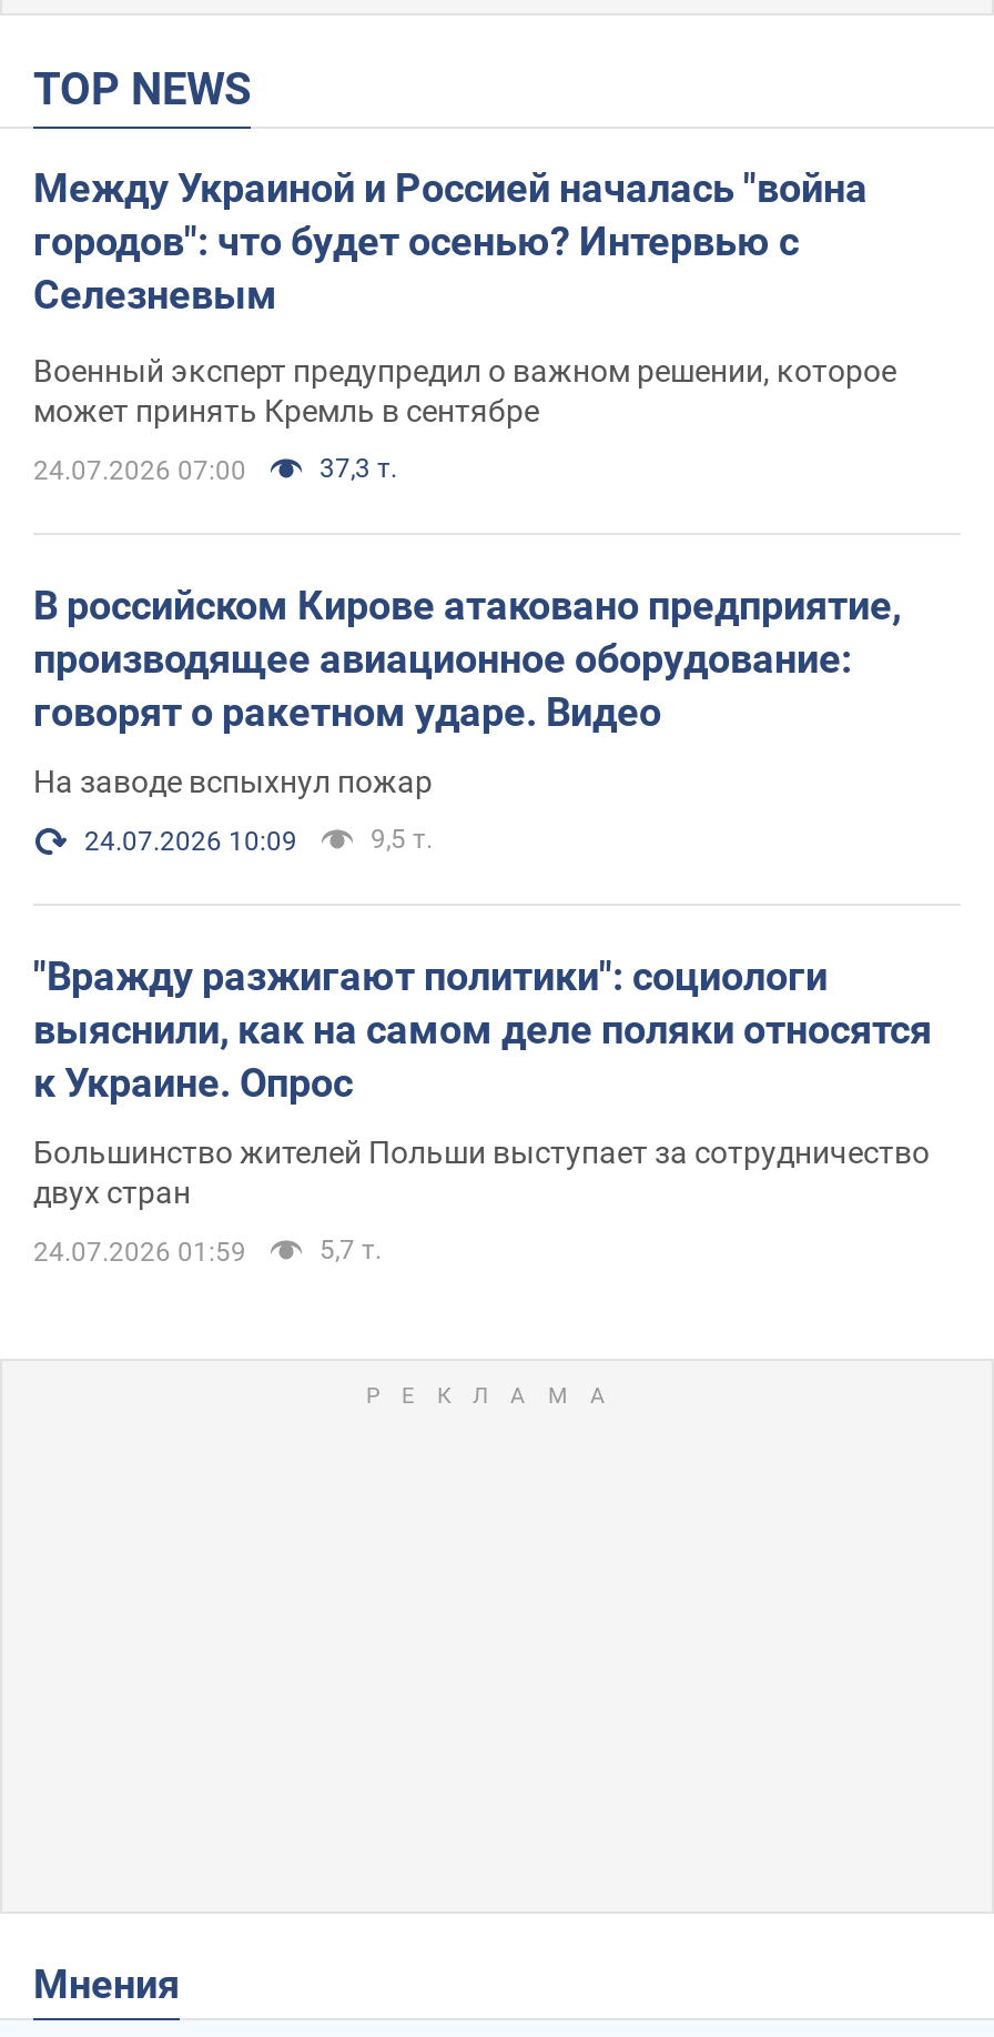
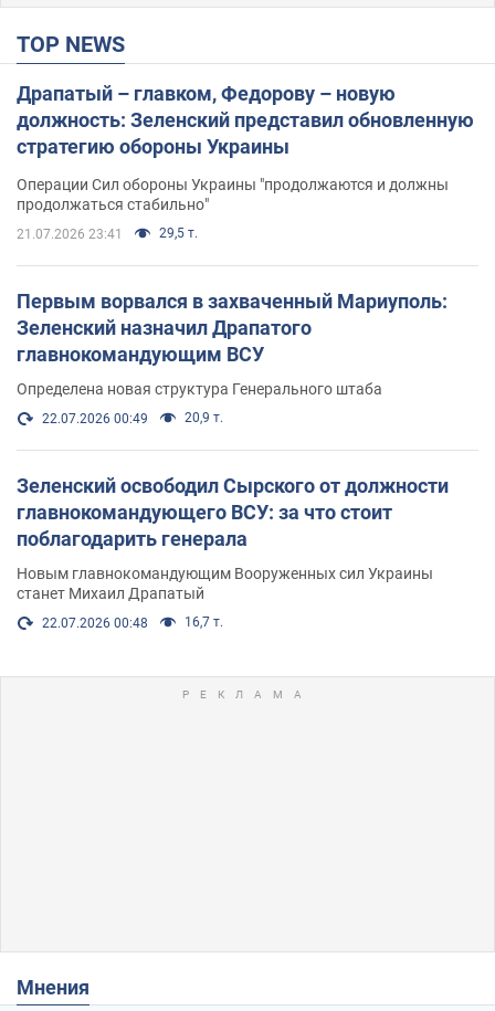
- Между Украиной и Россией началась "война
- городов": что будет осенью? Интервью с
- Селезневым
+ Драпатый – главком, Федорову – новую
+ должность: Зеленский представил обновленную
+ стратегию обороны Украины

- Военный эксперт предупредил о важном решении, которое
- может принять Кремль в сентябре
+ Операции Сил обороны Украины "продолжаются и должны
+ продолжаться стабильно"

- 24.07.2026 07:00
- 37,3 т.
+ 21.07.2026 23:41
+ 29,5 т.

- В российском Кирове атаковано предприятие,
- производящее авиационное оборудование:
- говорят о ракетном ударе. Видео
+ Первым ворвался в захваченный Мариуполь:
+ Зеленский назначил Драпатого
+ главнокомандующим ВСУ

- На заводе вспыхнул пожар
+ Определена новая структура Генерального штаба

- 24.07.2026 10:09
- 9,5 т.
+ 22.07.2026 00:49
+ 20,9 т.

- "Вражду разжигают политики": социологи
- выяснили, как на самом деле поляки относятся
- к Украине. Опрос
+ Зеленский освободил Сырского от должности
+ главнокомандующего ВСУ: за что стоит
+ поблагодарить генерала

- Большинство жителей Польши выступает за сотрудничество
- двух стран
+ Новым главнокомандующим Вооруженных сил Украины
+ станет Михаил Драпатый

- 24.07.2026 01:59
- 5,7 т.
+ 22.07.2026 00:48
+ 16,7 т.
